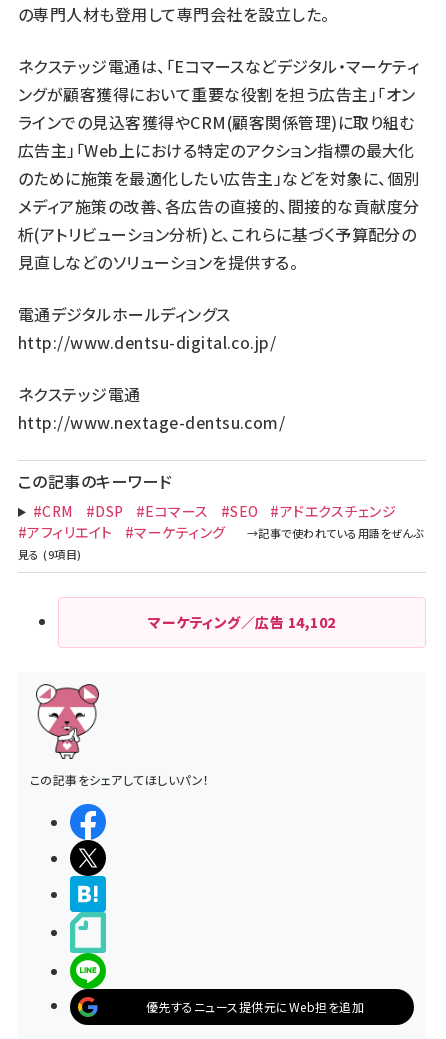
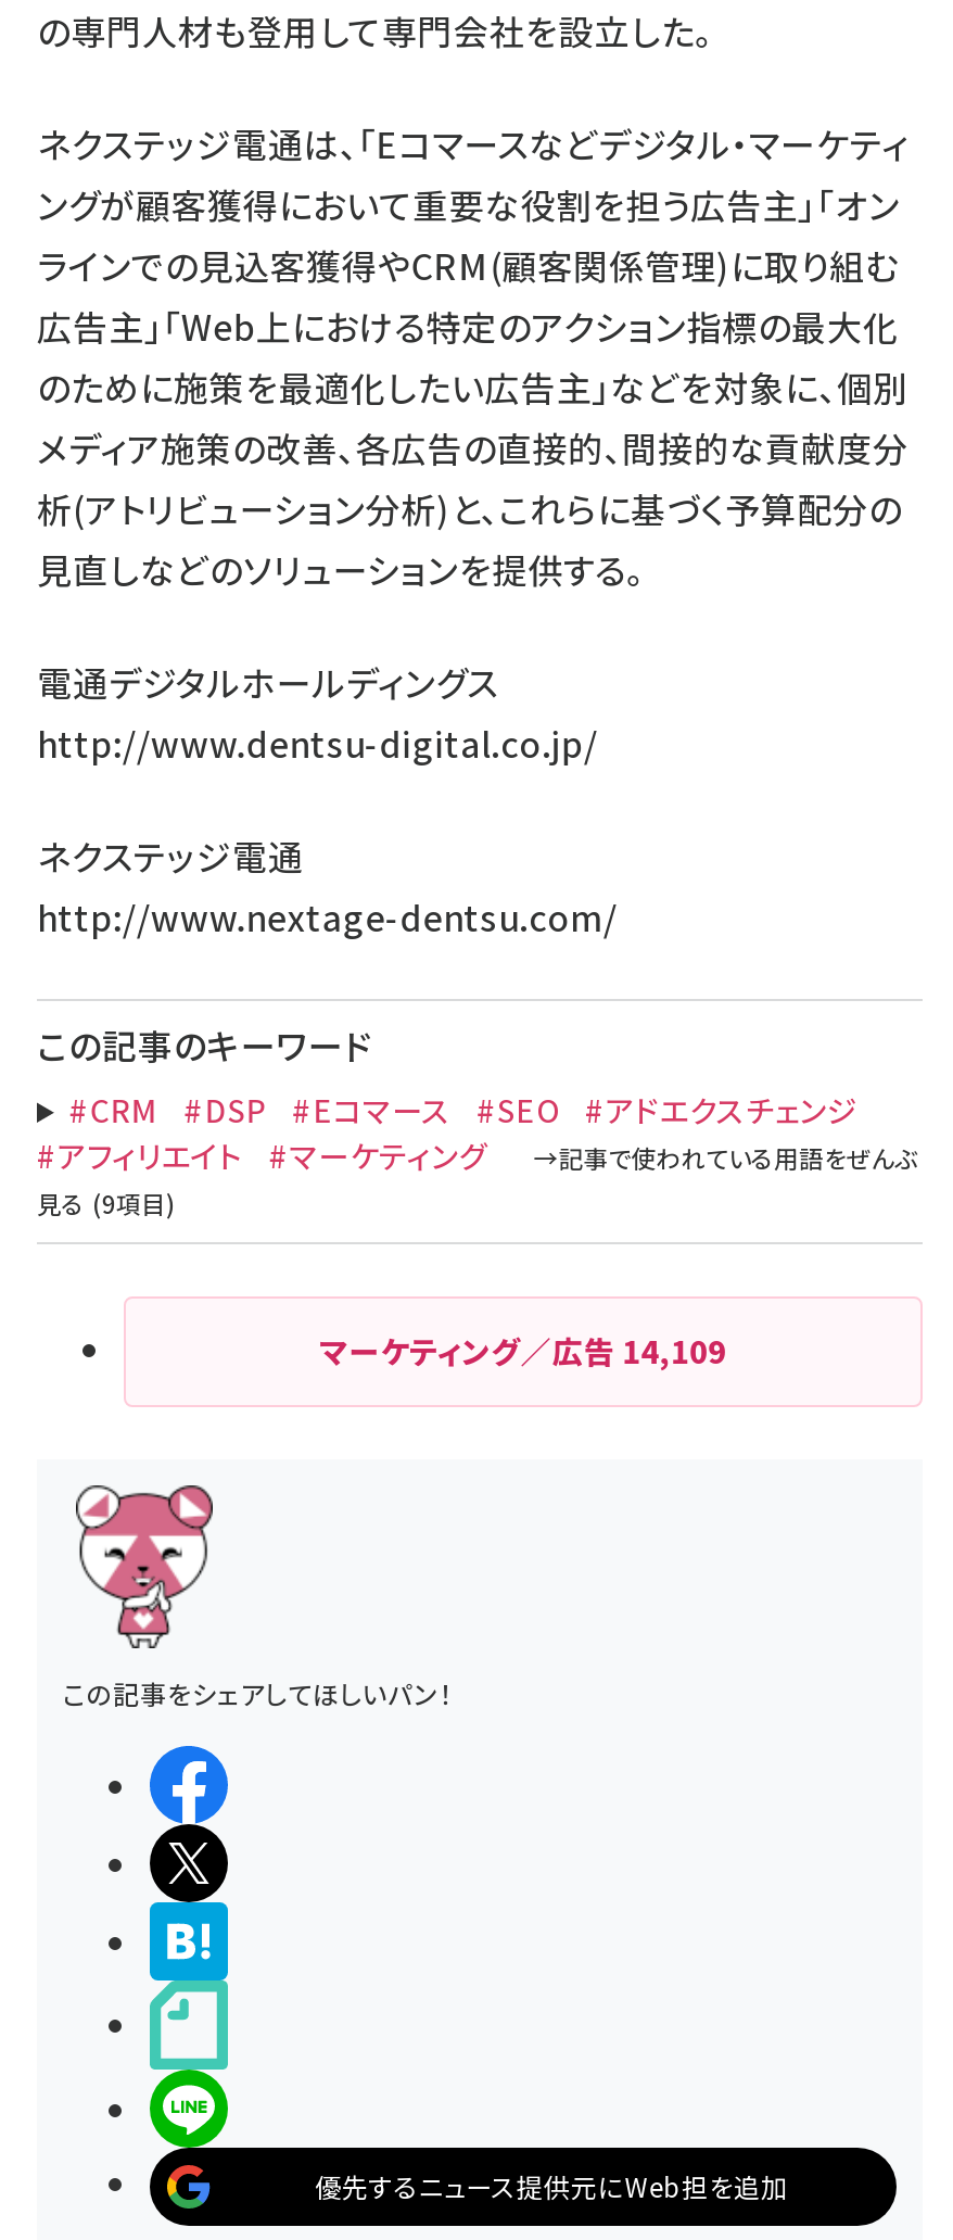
- マーケティング／広告14,102
+ マーケティング／広告14,109
